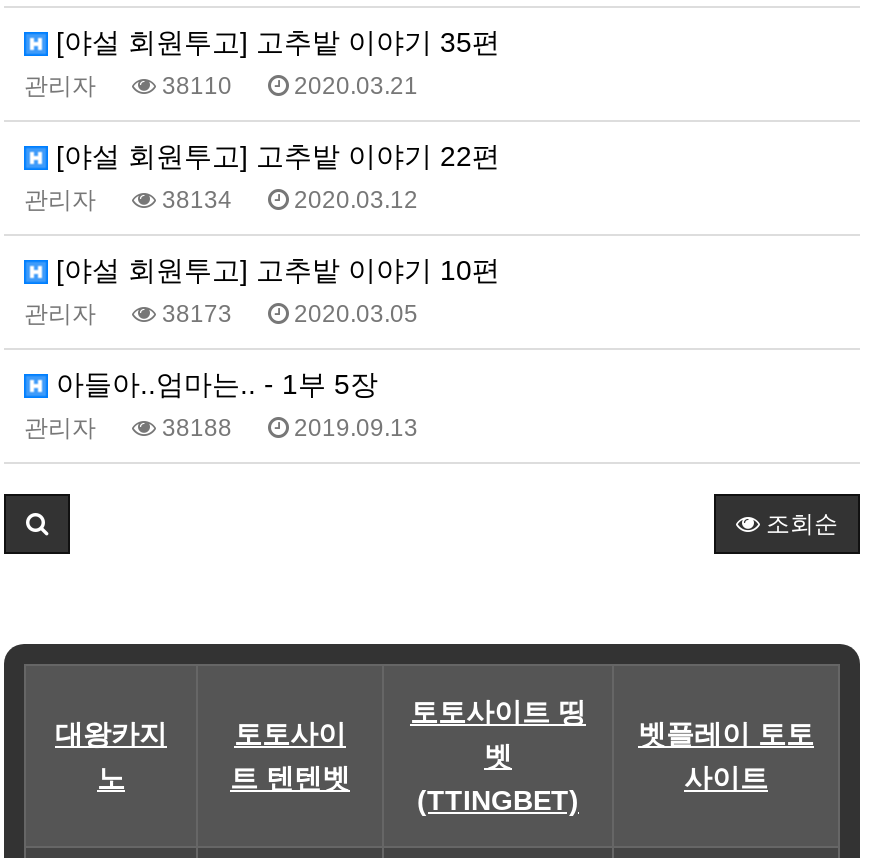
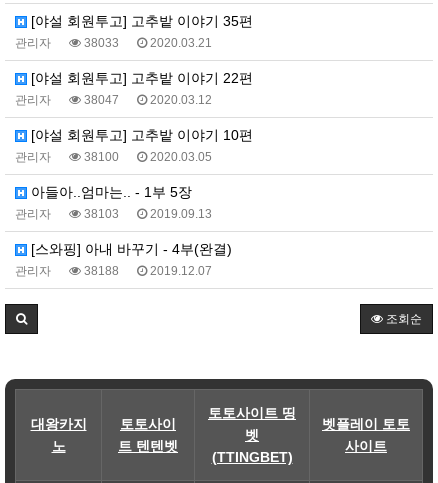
- 38110 2020.03.21
+ 38033 2020.03.21

- 38134 2020.03.12
+ 38047 2020.03.12

- 38173 2020.03.05
+ 38100 2020.03.05

- 38188 2019.09.13
+ 38103 2019.09.13

+ [스와핑] 아내 바꾸기 - 4부(완결)
+ 관리자
+ 38188
+ 2019.12.07
